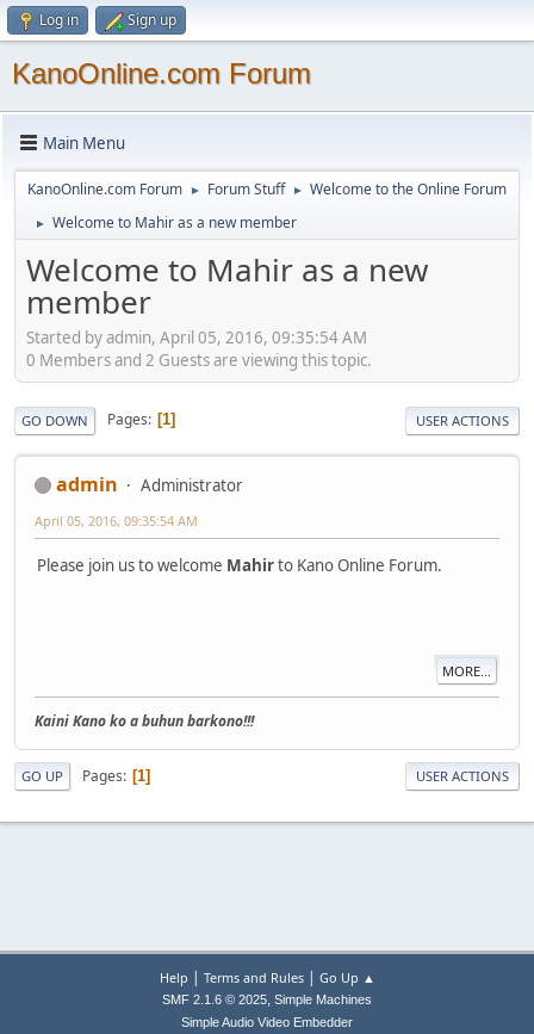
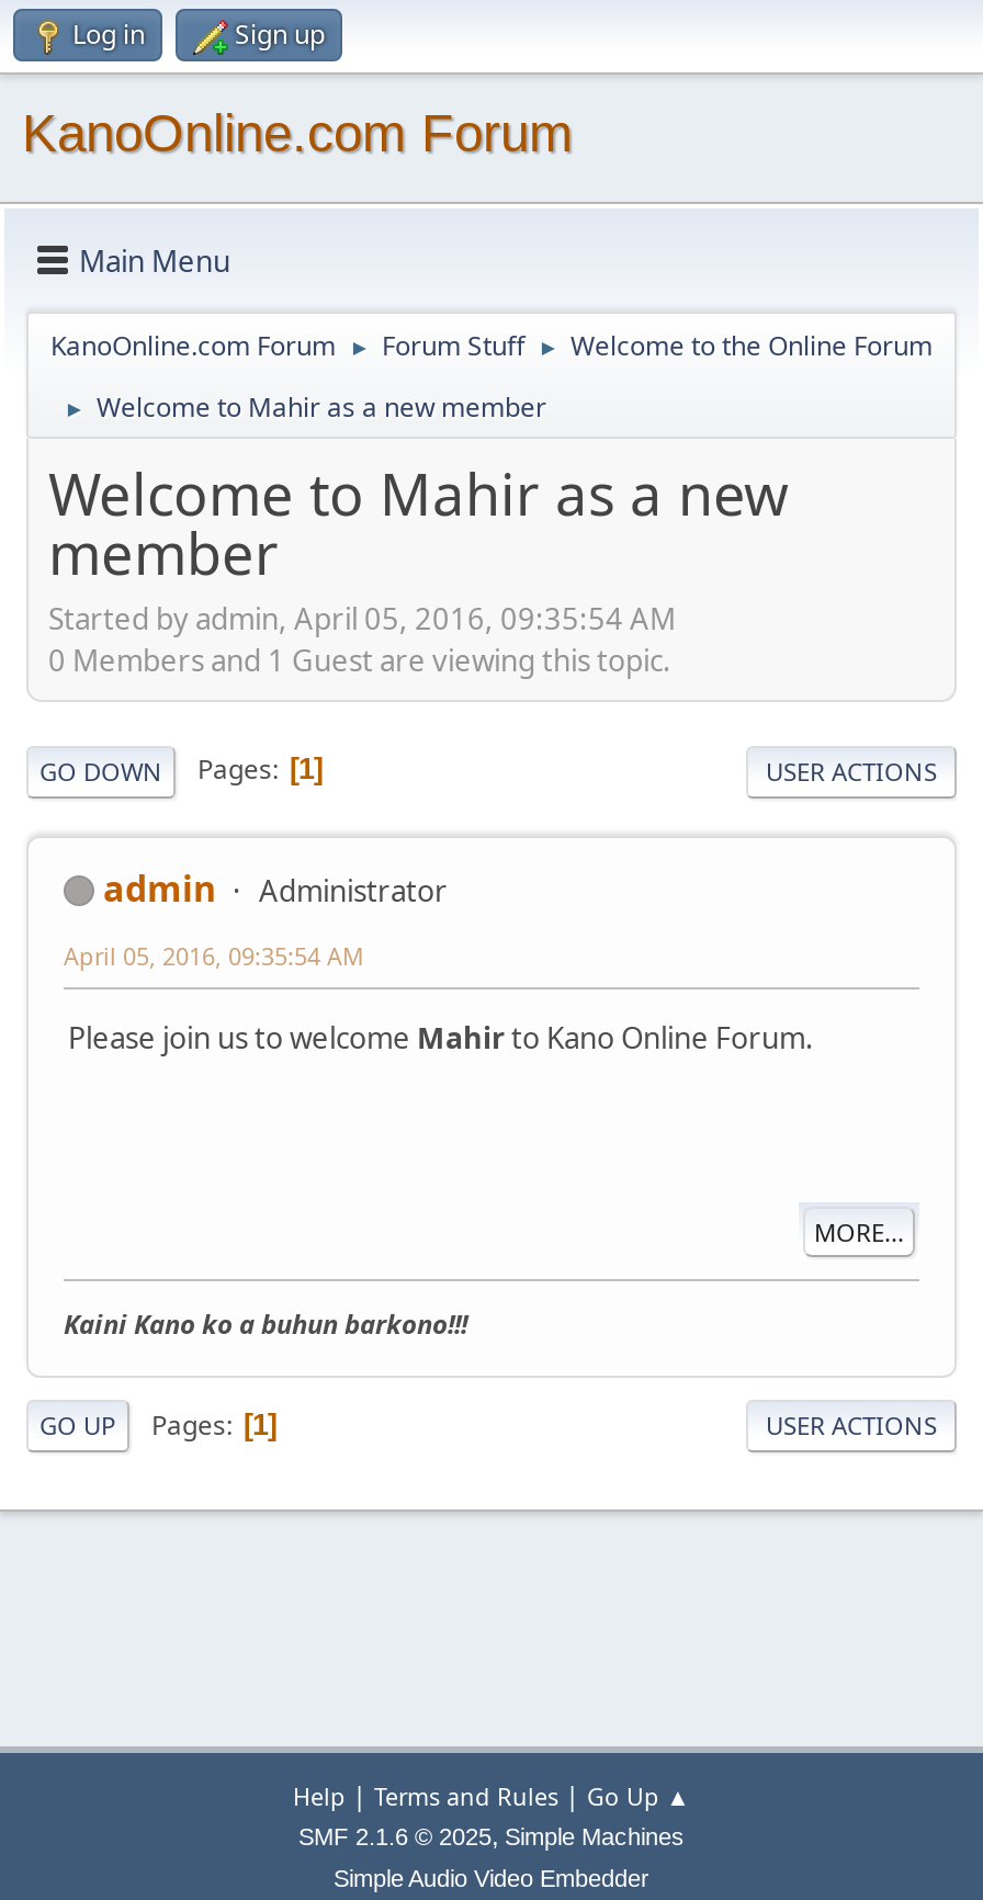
- 0 Members and 2 Guests are viewing this topic.
+ 0 Members and 1 Guest are viewing this topic.
